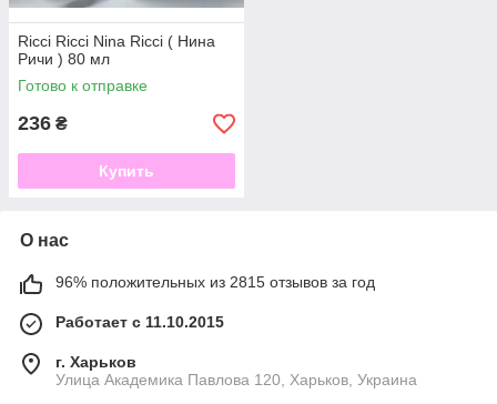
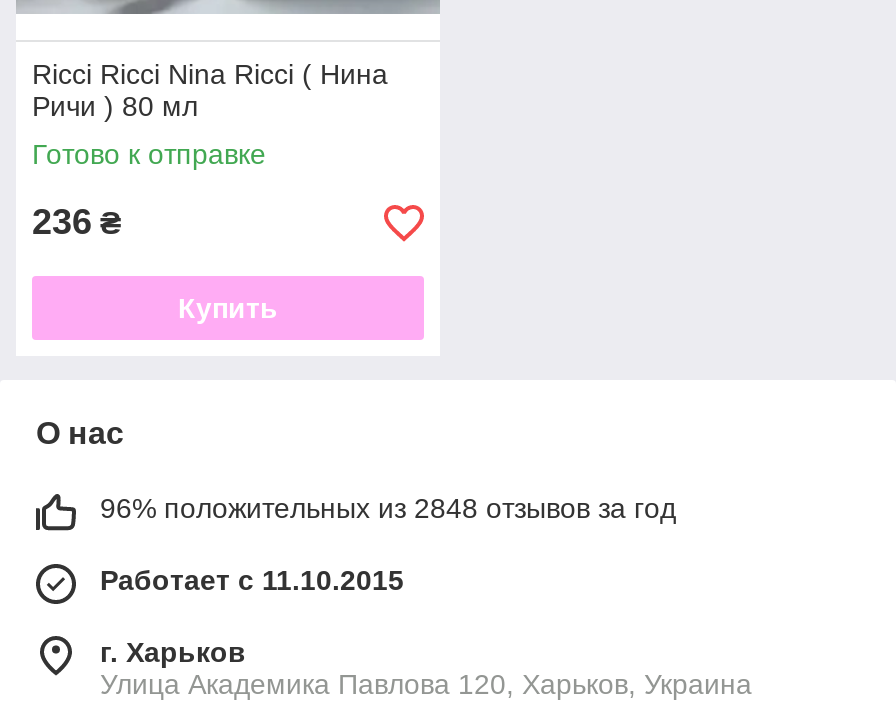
- 96% положительных из 2815 отзывов за год
+ 96% положительных из 2848 отзывов за год
